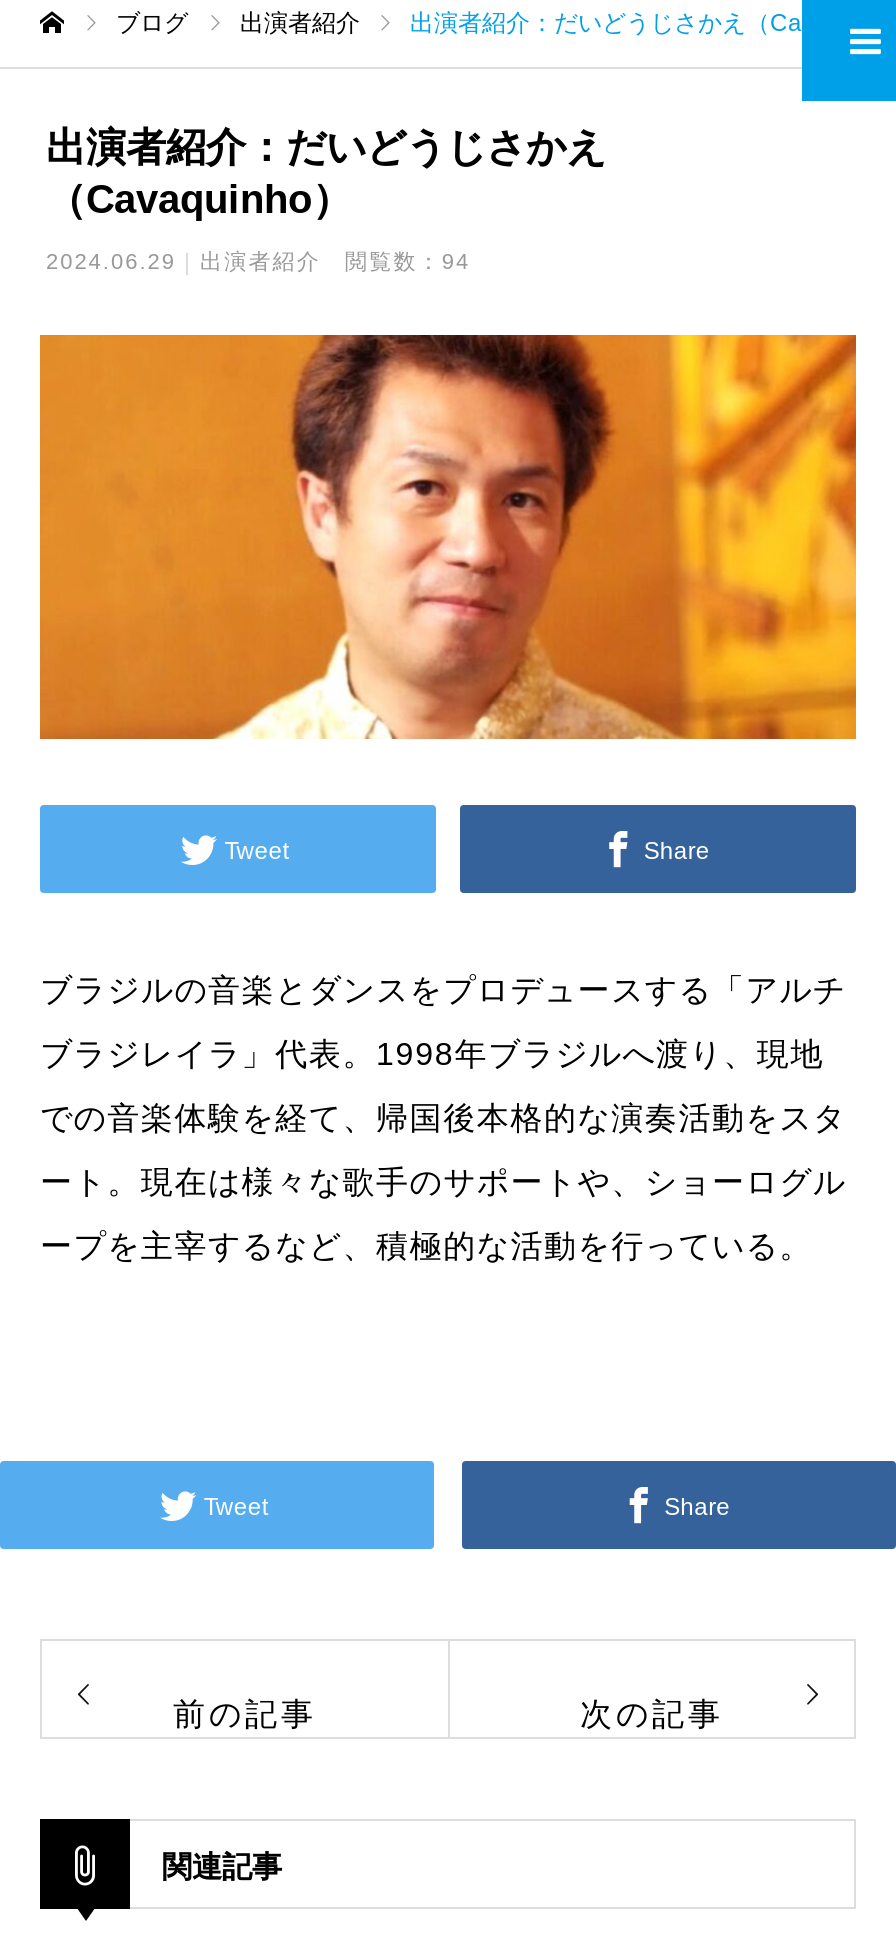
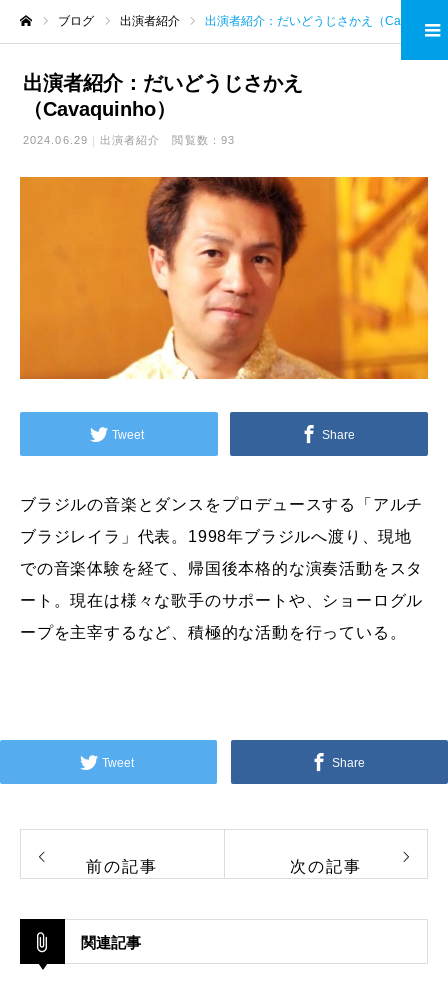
- 2024.06.29 出演者紹介 閲覧数：94
+ 2024.06.29 出演者紹介 閲覧数：93
